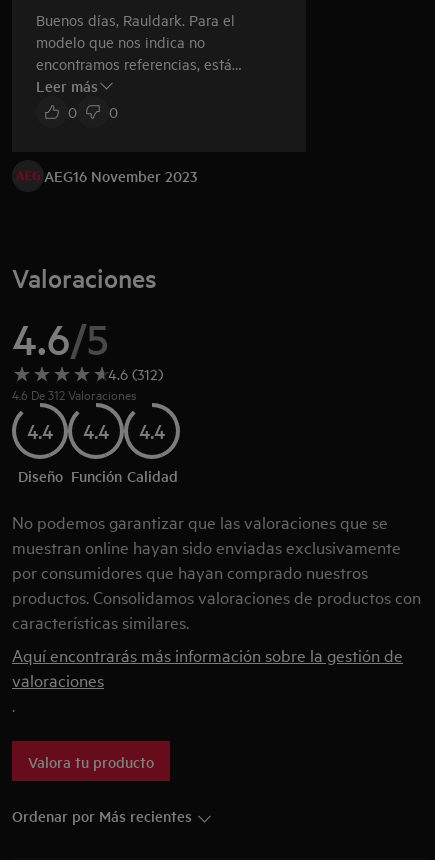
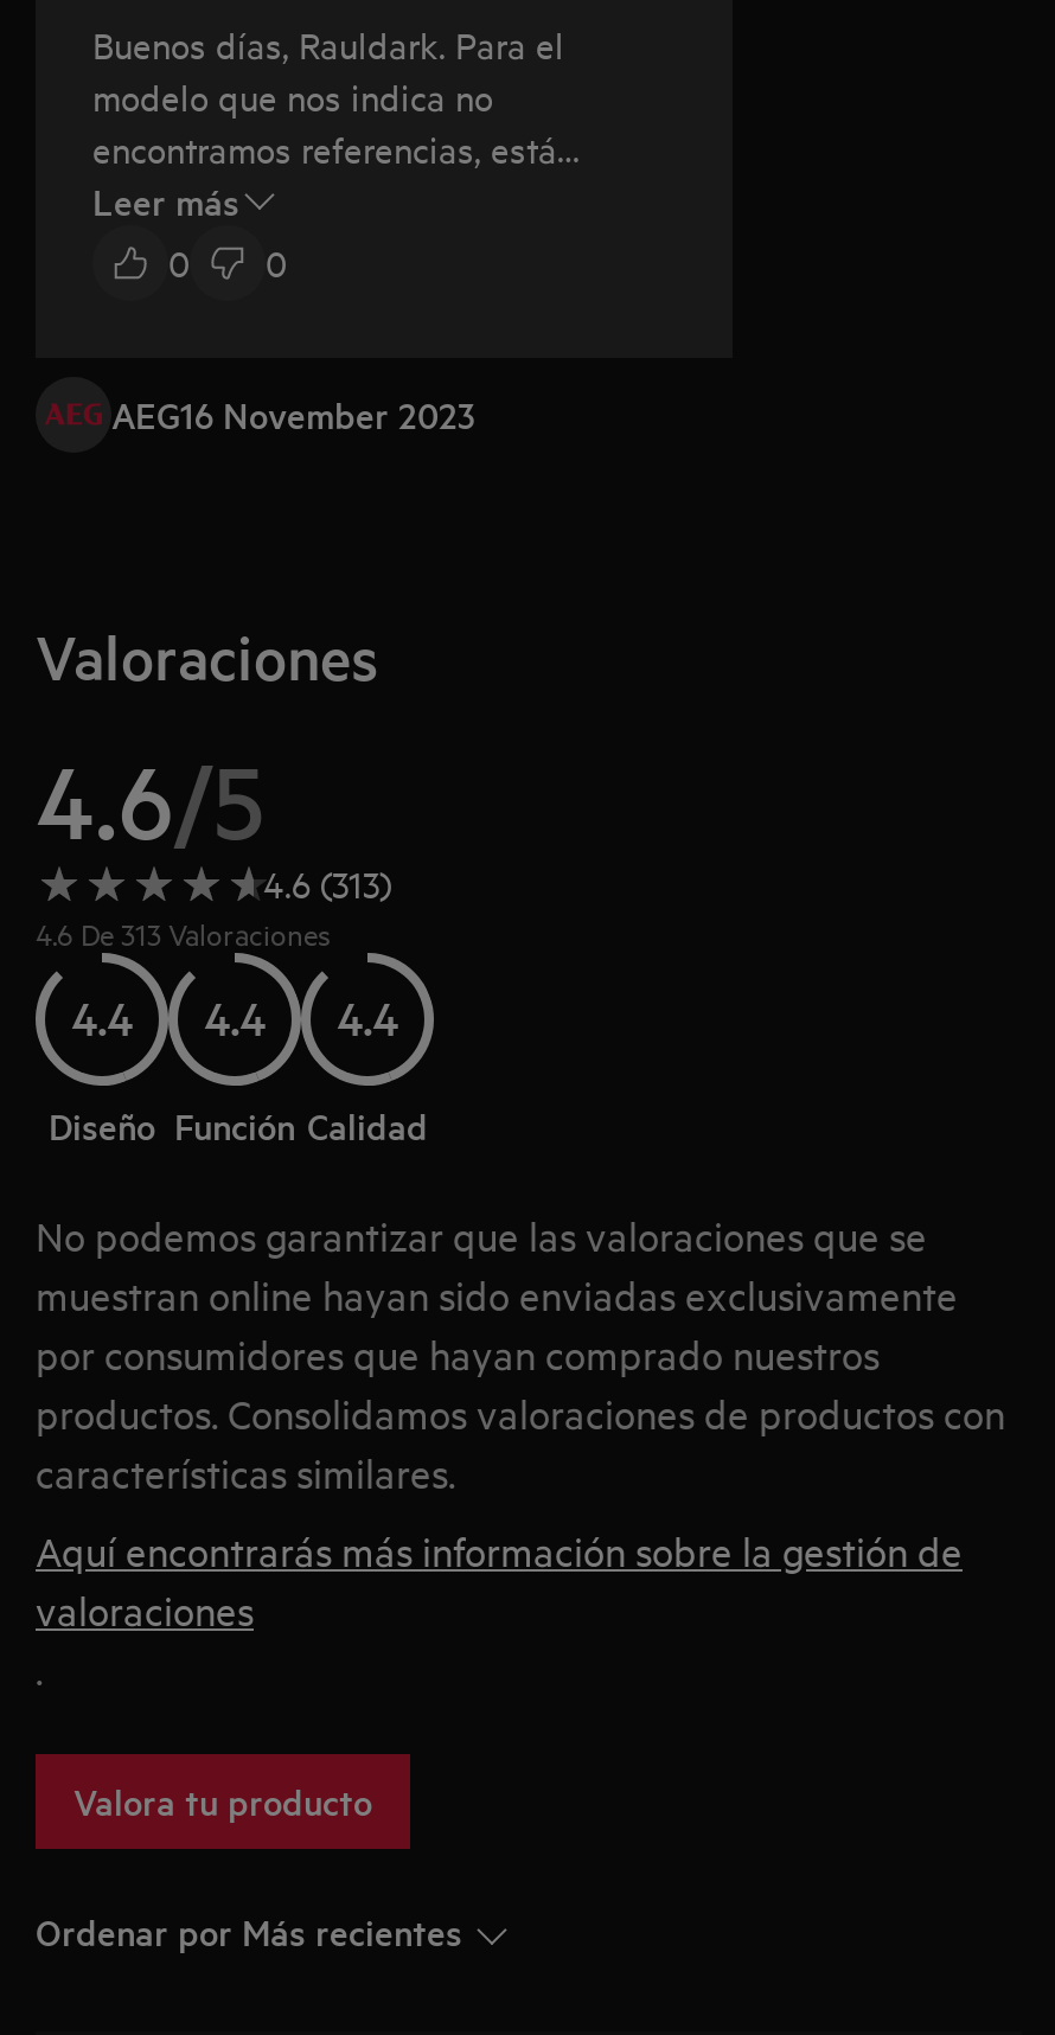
- 4.6 (312)
+ 4.6 (313)

- 4.6 De 312 Valoraciones
+ 4.6 De 313 Valoraciones
